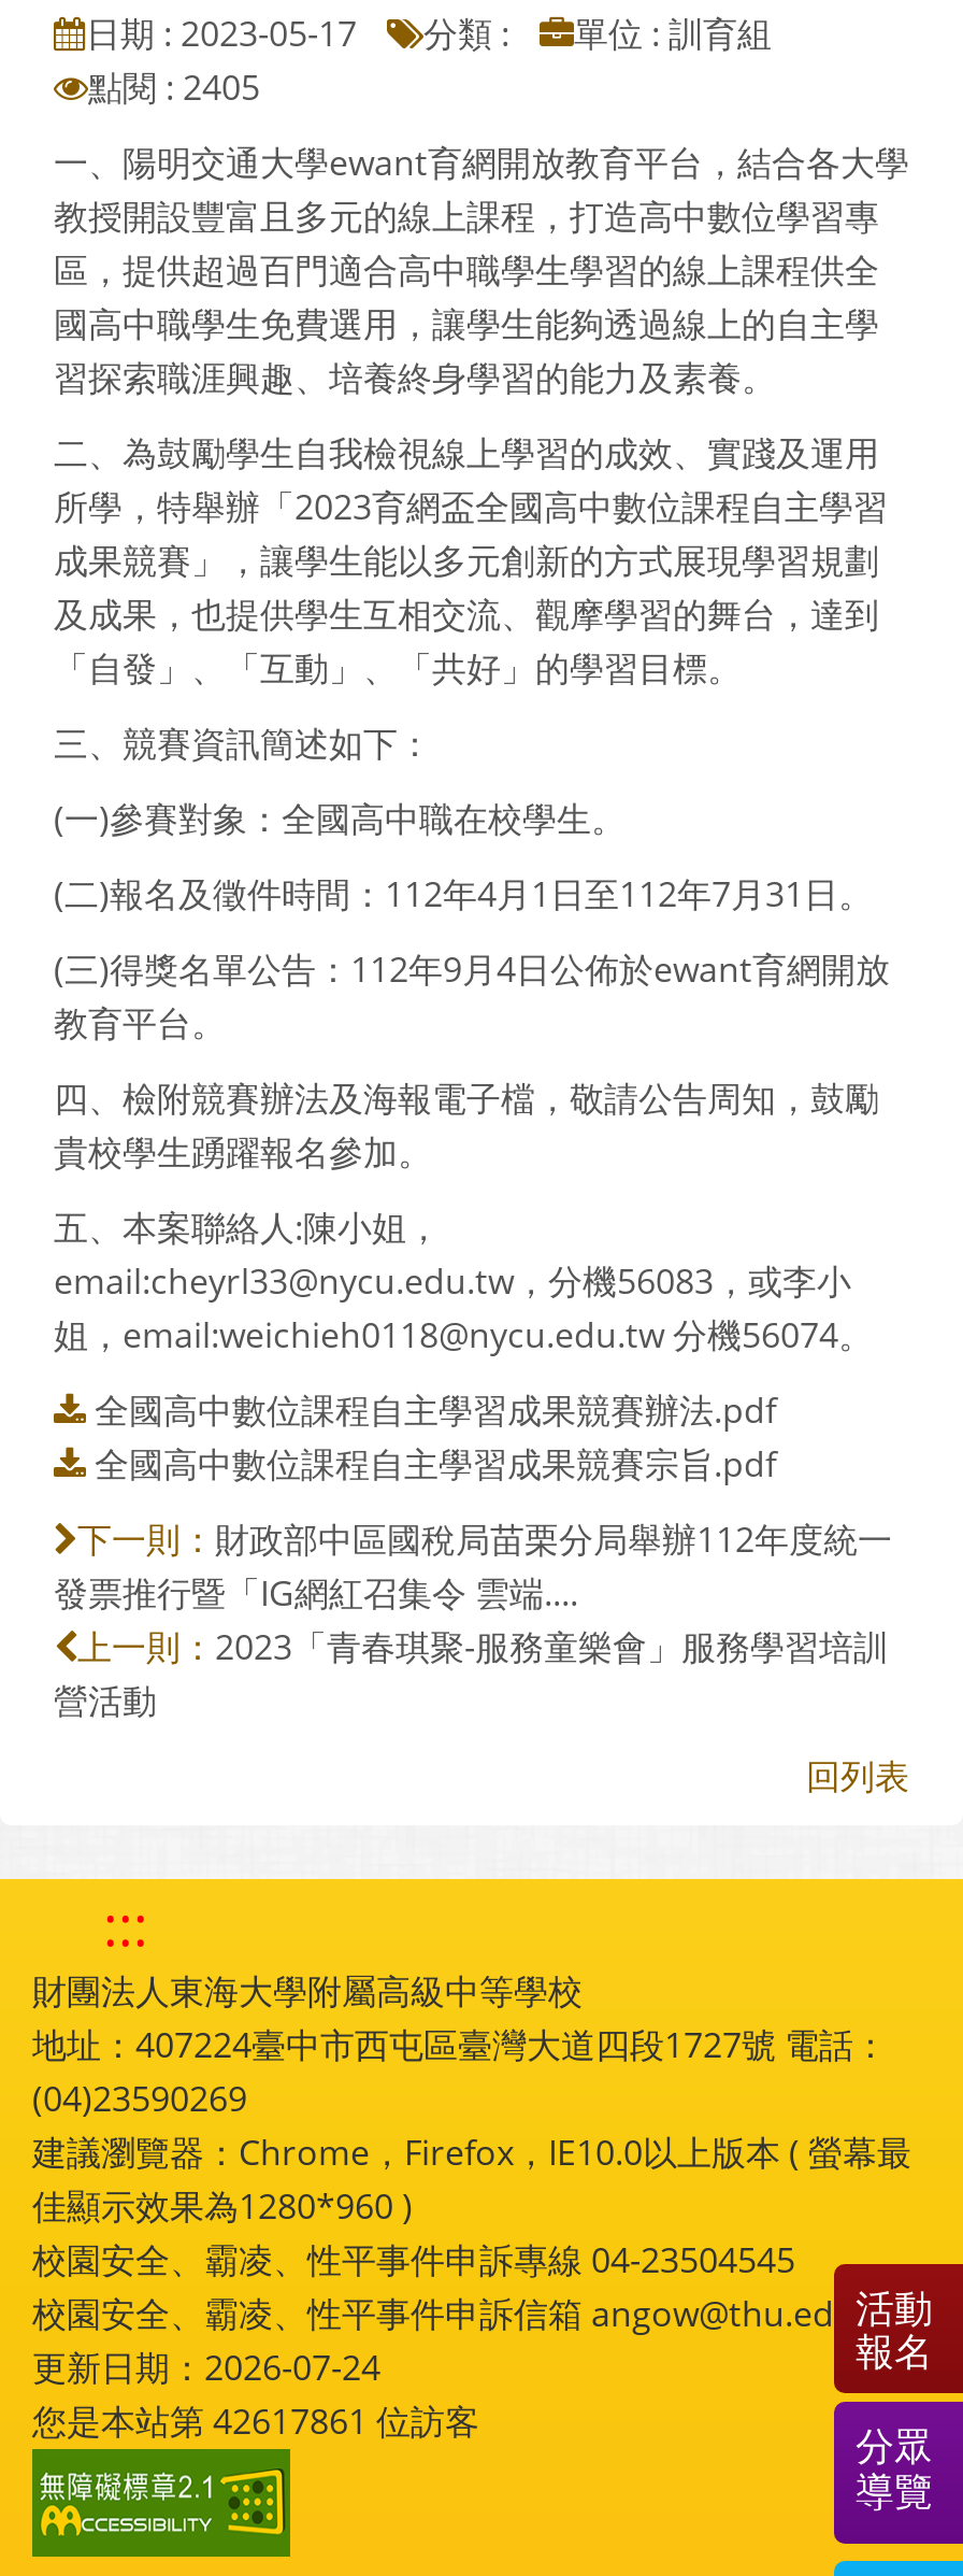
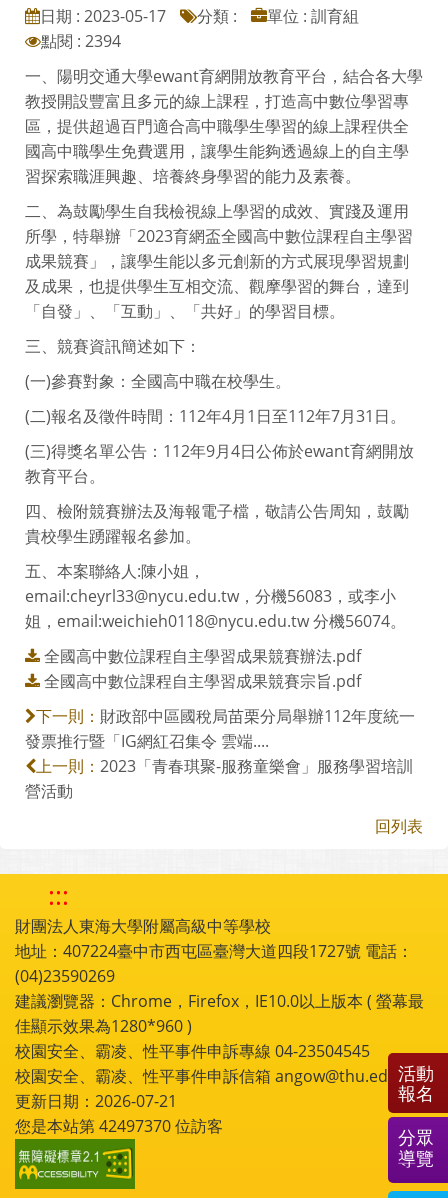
- 點閱 : 2405
+ 點閱 : 2394

- 更新日期：2026-07-24
+ 更新日期：2026-07-21

- 您是本站第42617861位訪客
+ 您是本站第42497370位訪客
